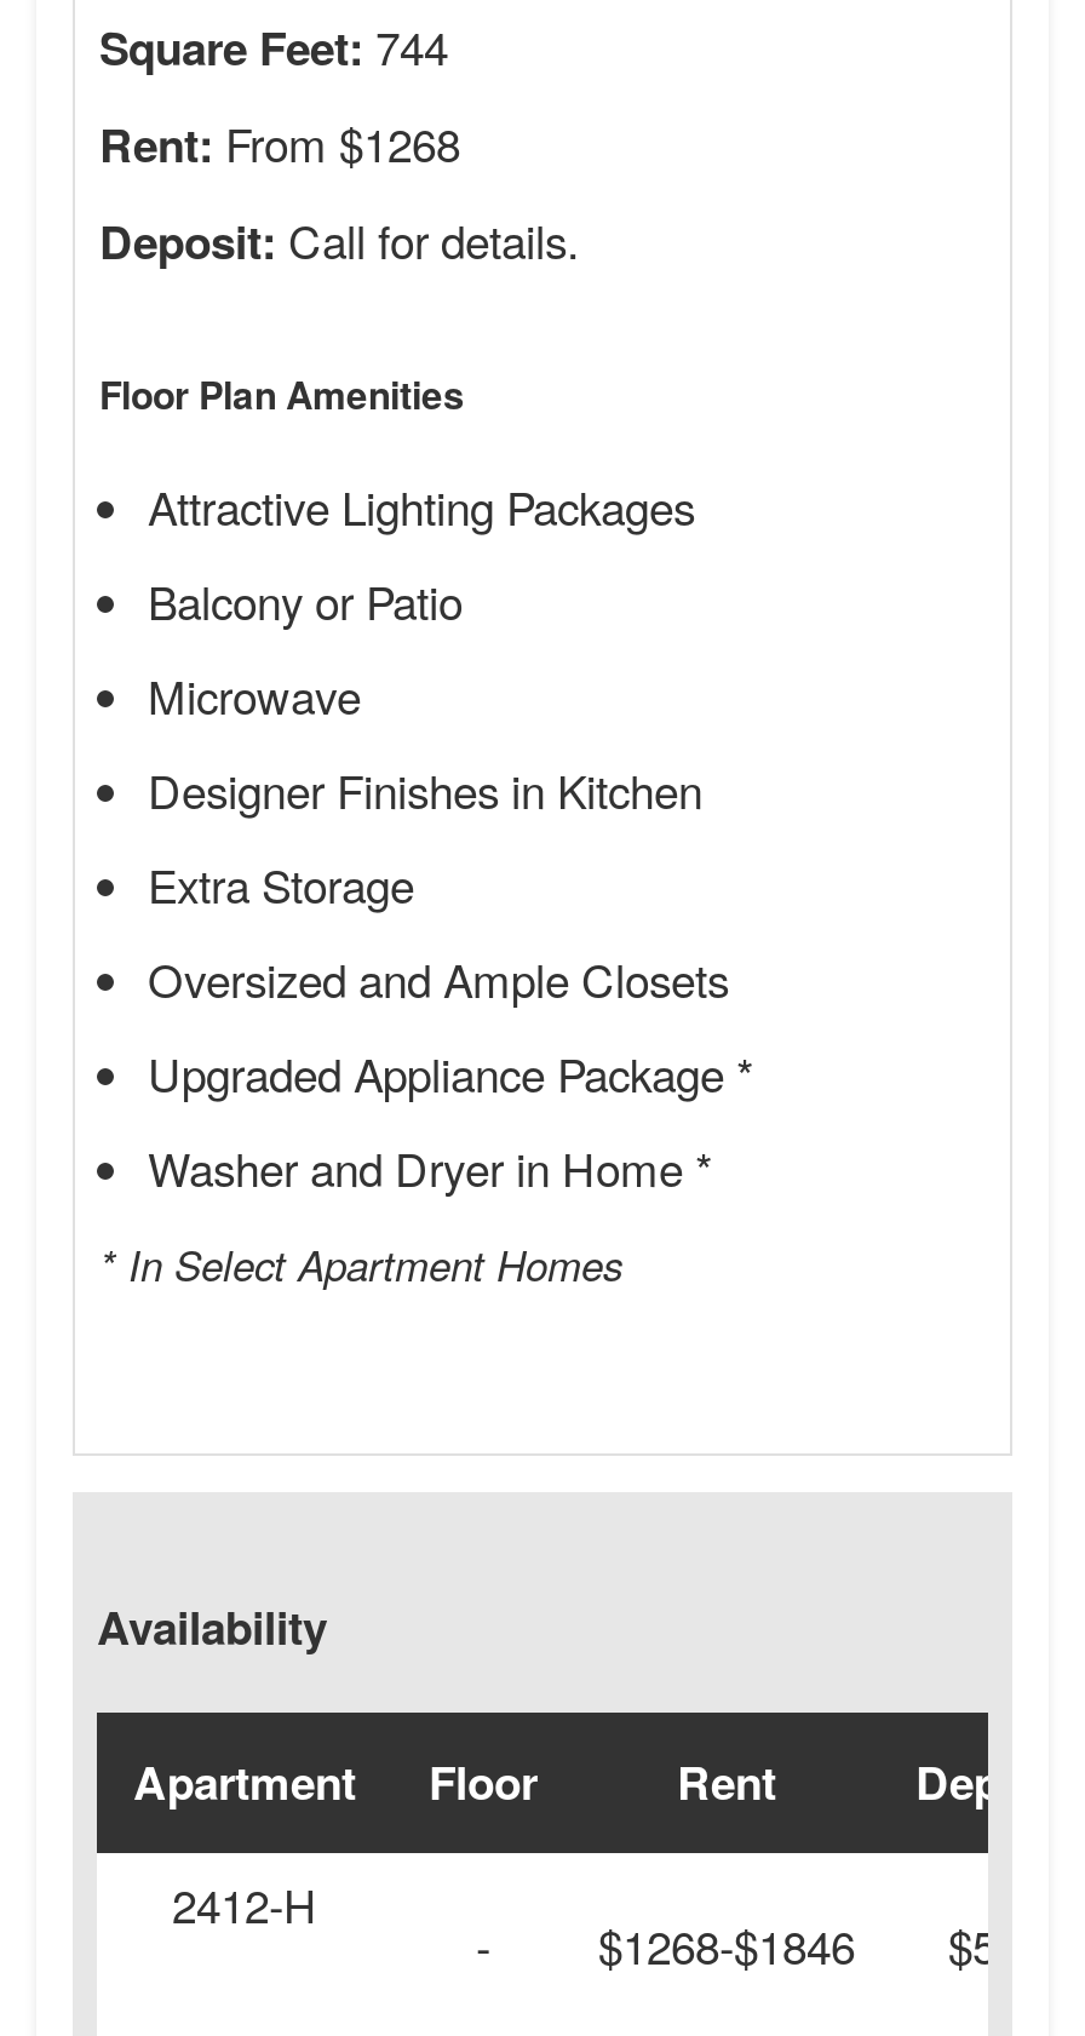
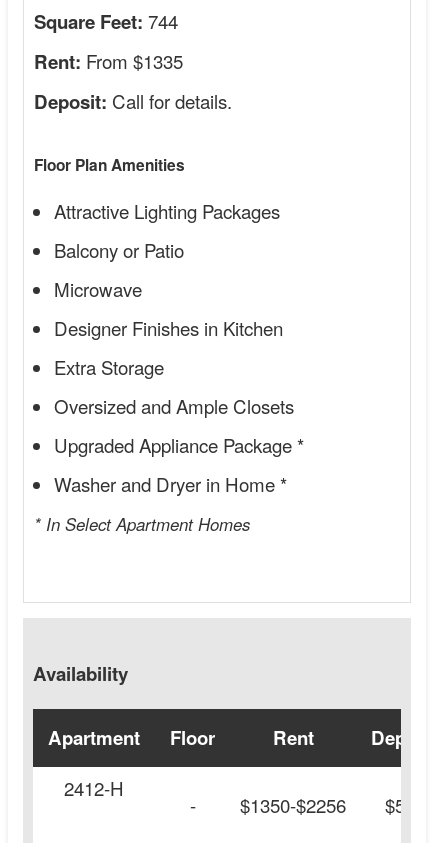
- Rent: From $1268
+ Rent: From $1335

- $1268-$1846
+ $1350-$2256
